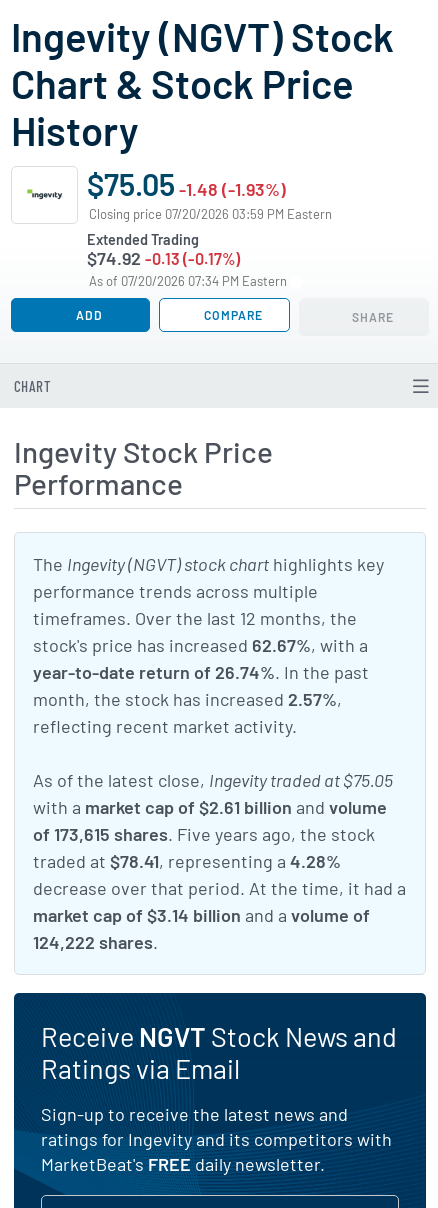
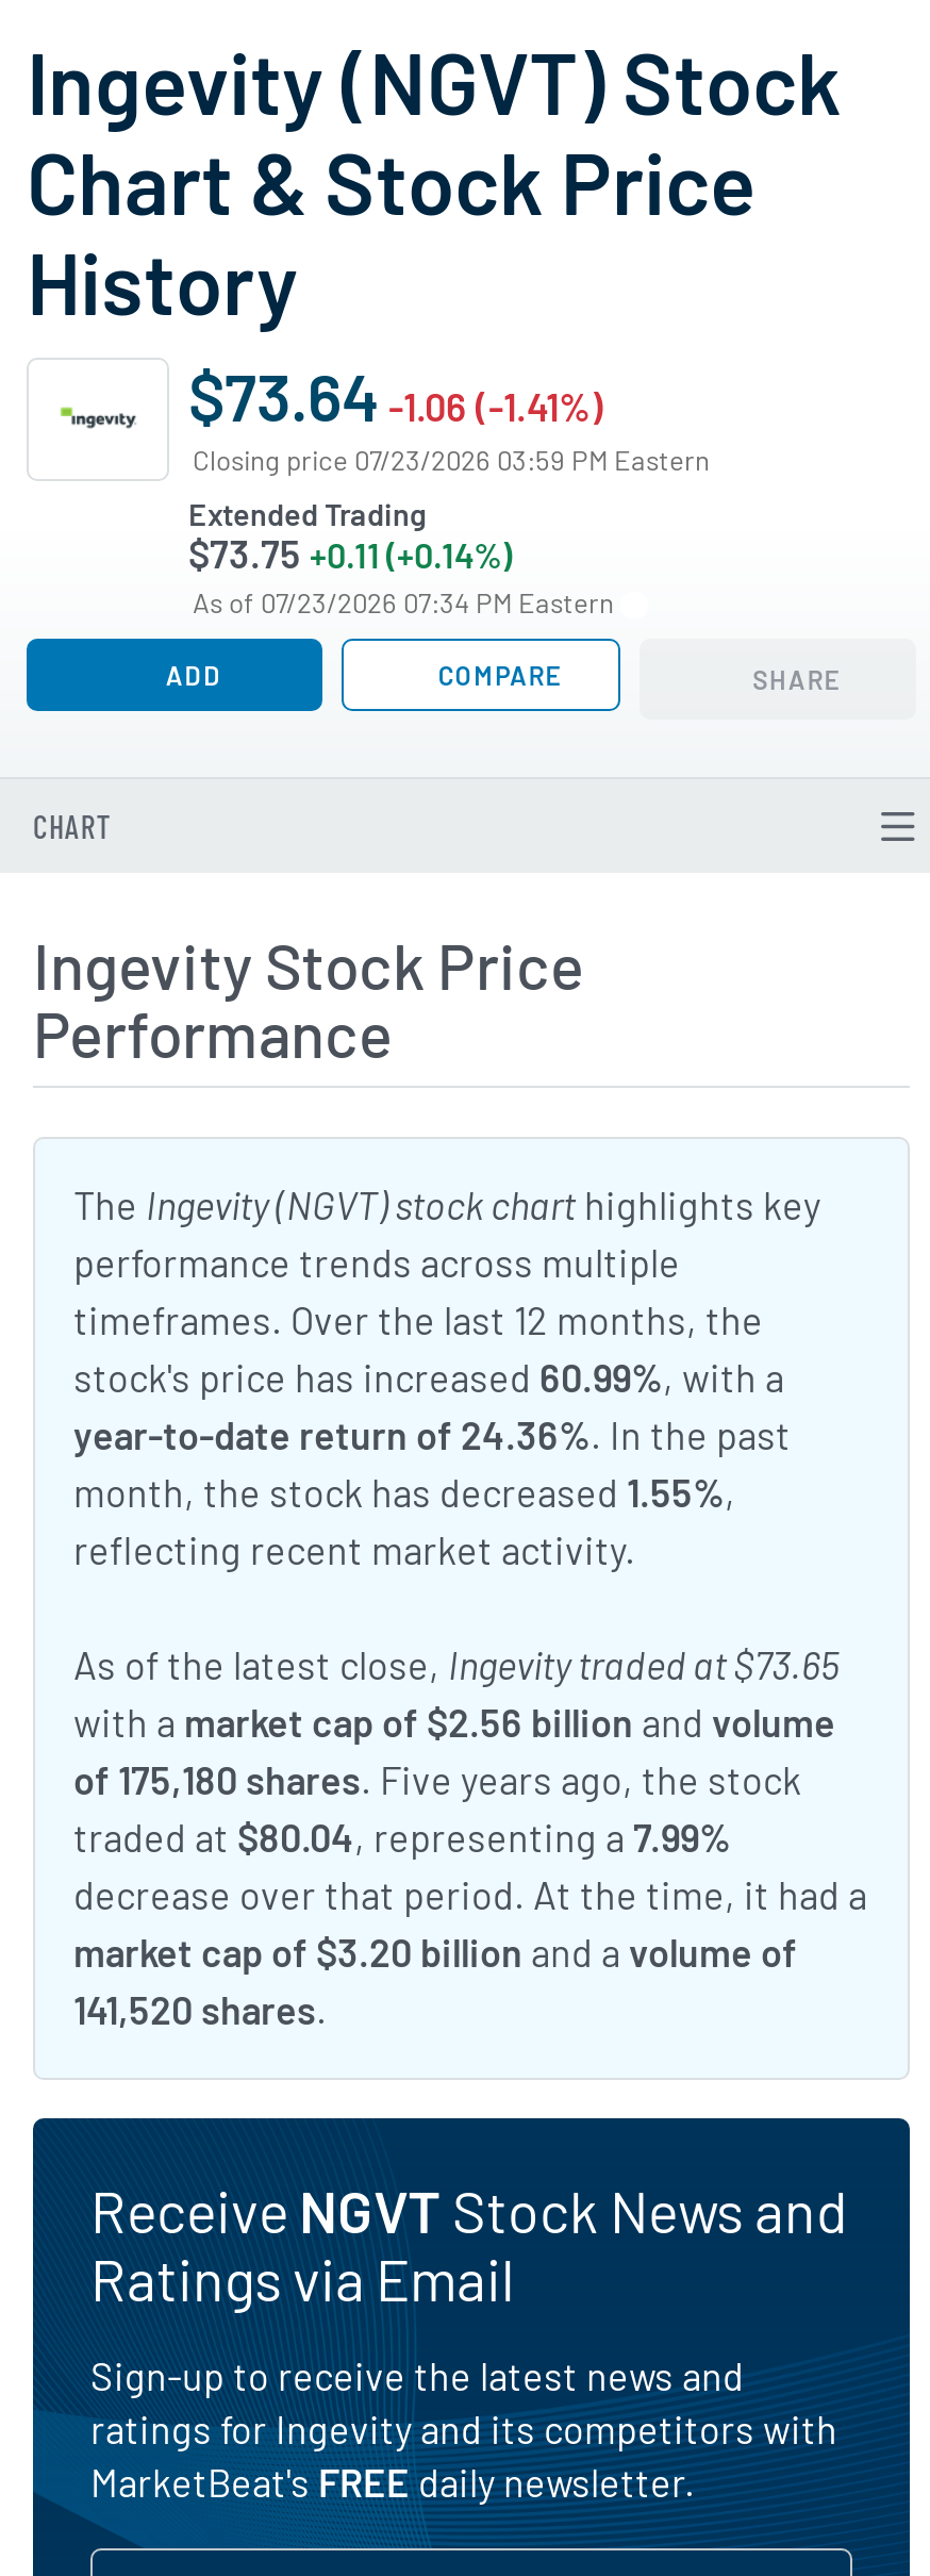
- $75.05 -1.48 (-1.93%)
+ $73.64 -1.06 (-1.41%)

- Closing price 07/20/2026 03:59 PM Eastern
+ Closing price 07/23/2026 03:59 PM Eastern

- $74.92 -0.13 (-0.17%)
+ $73.75 +0.11 (+0.14%)

- As of 07/20/2026 07:34 PM Eastern
+ As of 07/23/2026 07:34 PM Eastern

- stock's price has increased 62.67%, with a
+ stock's price has increased 60.99%, with a

- year-to-date return of 26.74%. In the past
+ year-to-date return of 24.36%. In the past

- month, the stock has increased 2.57%,
+ month, the stock has decreased 1.55%,

- As of the latest close, Ingevity traded at $75.05
+ As of the latest close, Ingevity traded at $73.65

- with a market cap of $2.61 billion and volume
+ with a market cap of $2.56 billion and volume

- of 173,615 shares. Five years ago, the stock
+ of 175,180 shares. Five years ago, the stock

- traded at $78.41, representing a 4.28%
+ traded at $80.04, representing a 7.99%

- market cap of $3.14 billion and a volume of
+ market cap of $3.20 billion and a volume of

- 124,222 shares.
+ 141,520 shares.
